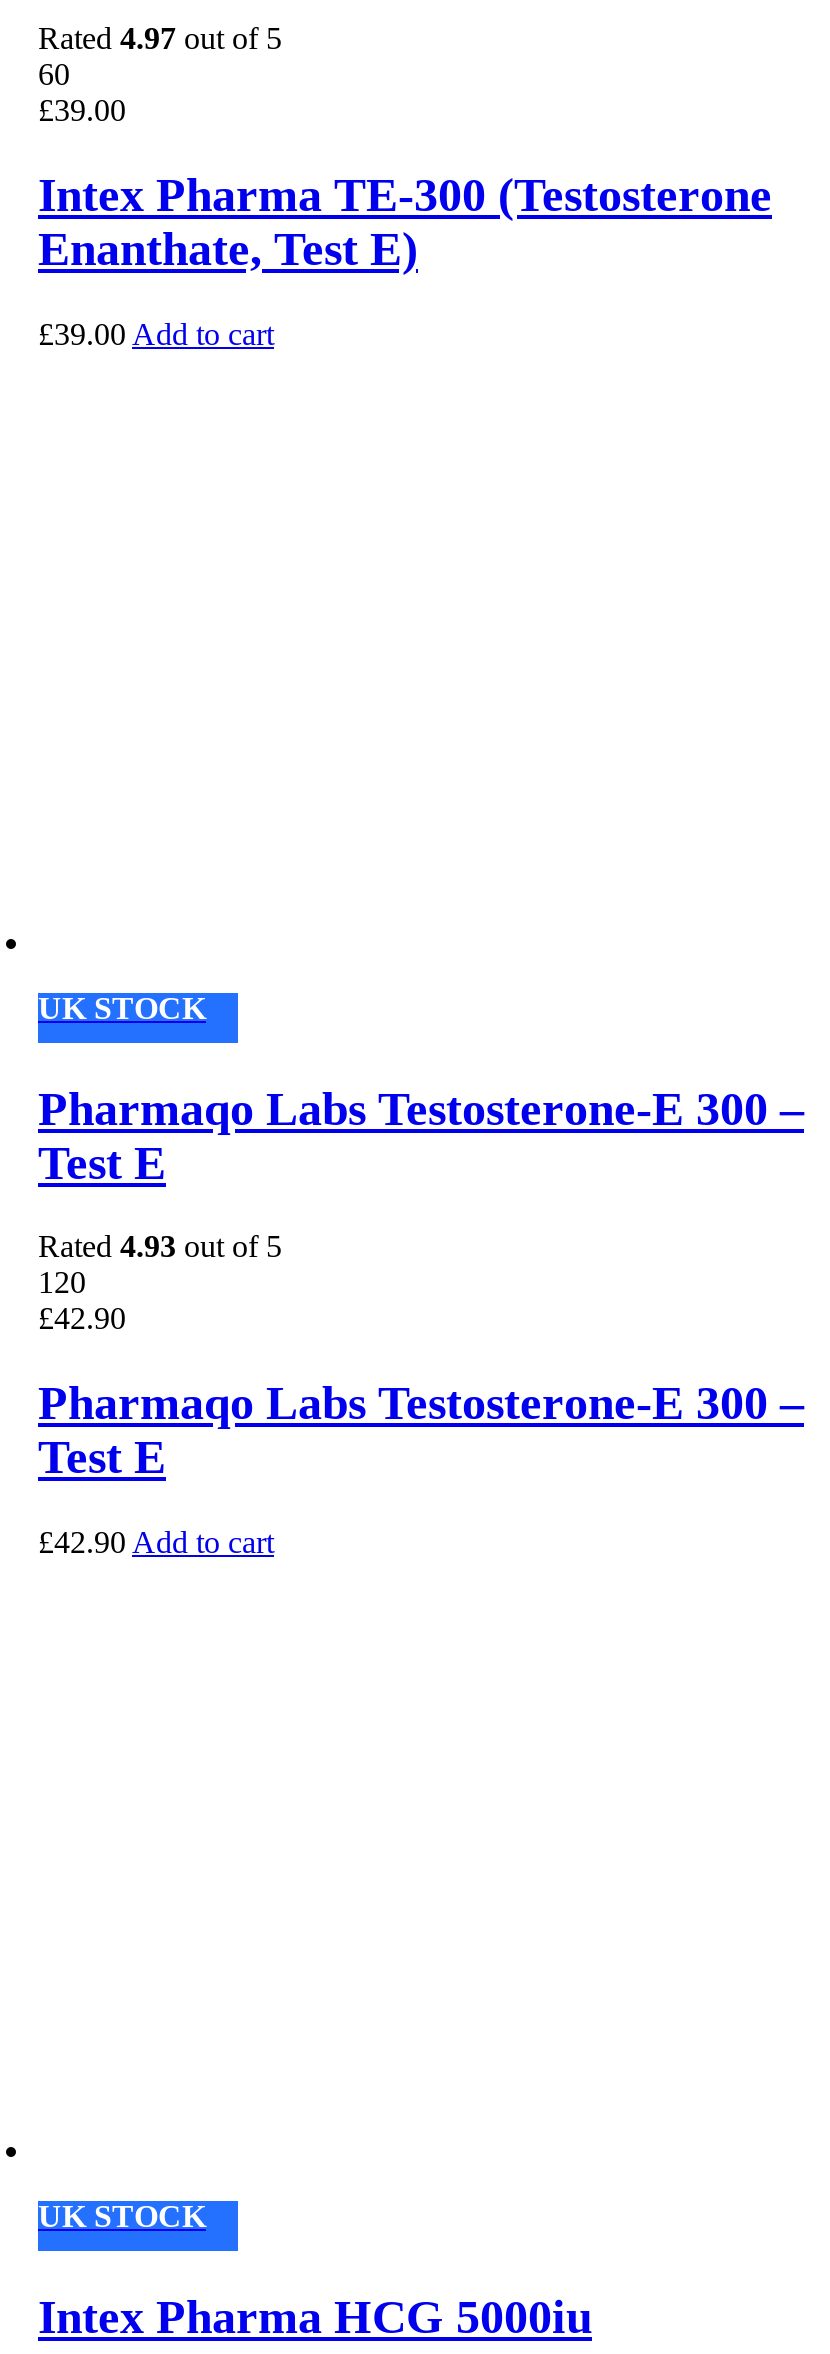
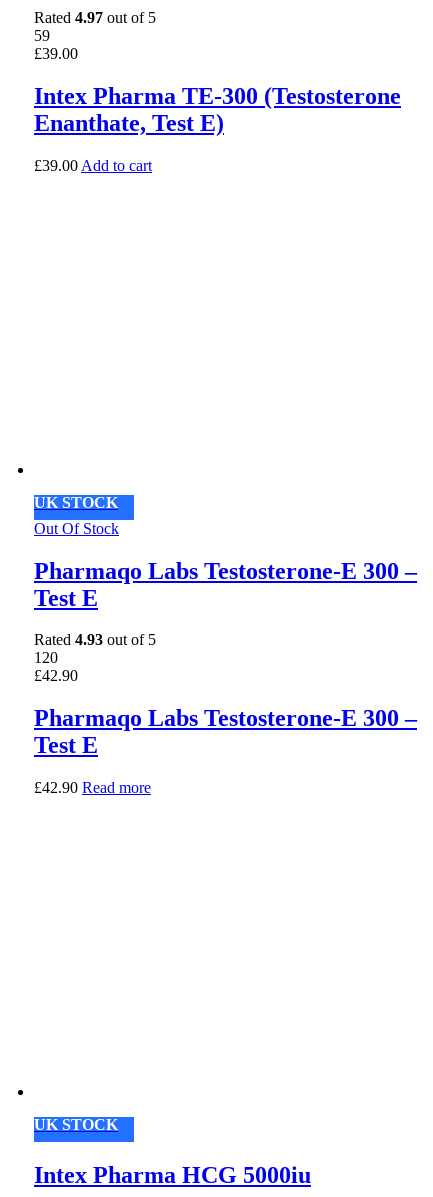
- 60
+ 59

+ Out Of Stock

- £42.90 Add to cart
+ £42.90 Read more
